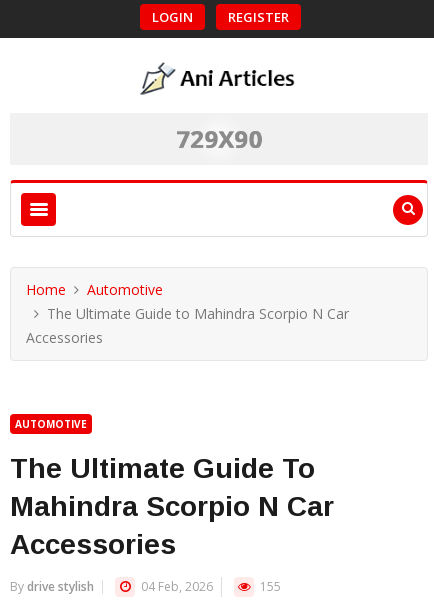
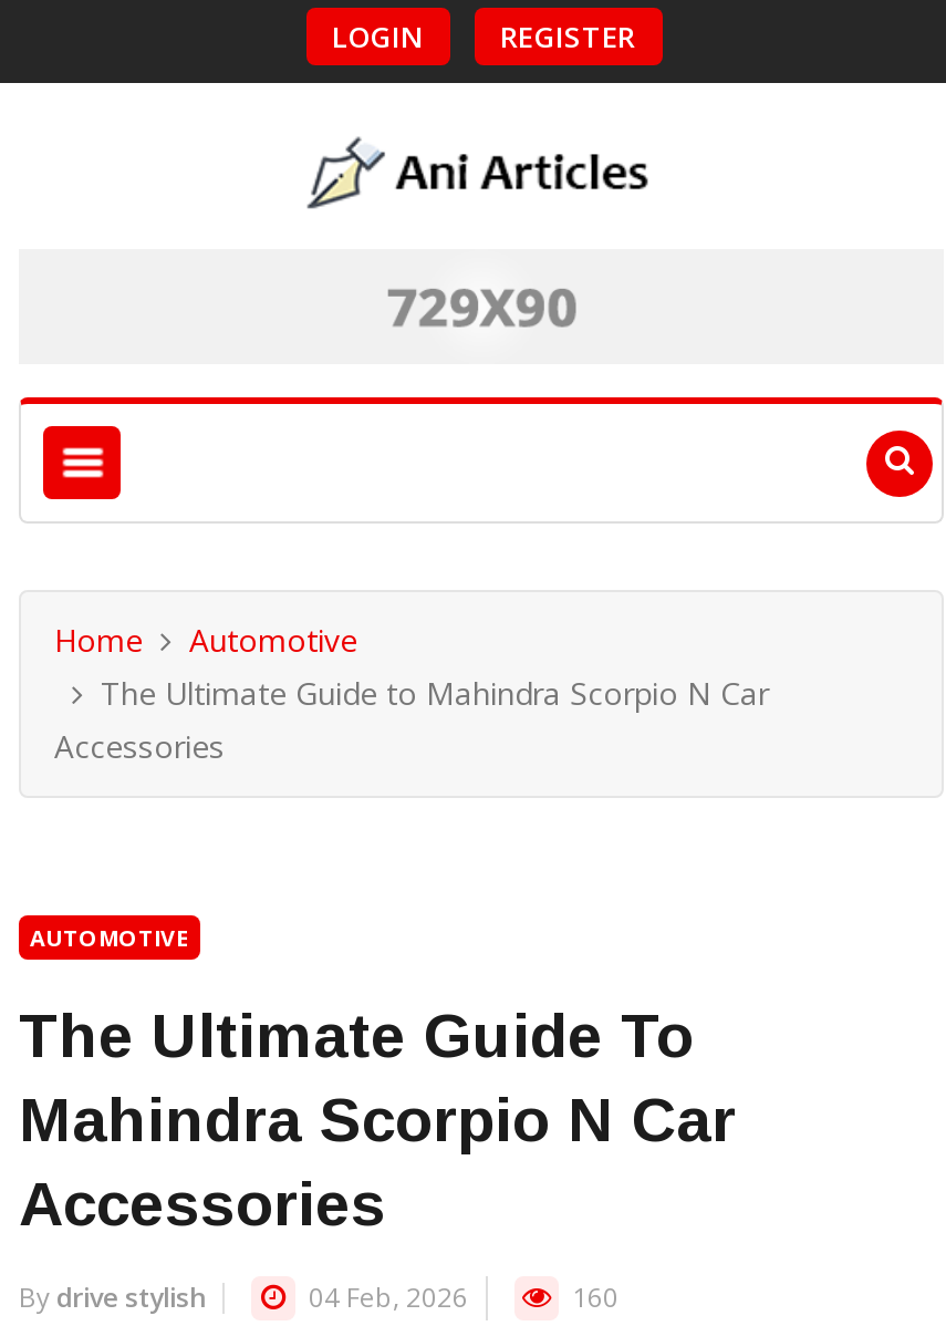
- 155
+ 160
